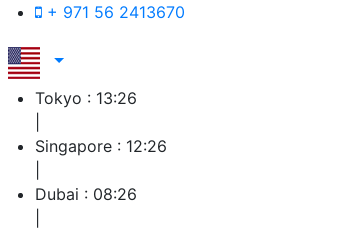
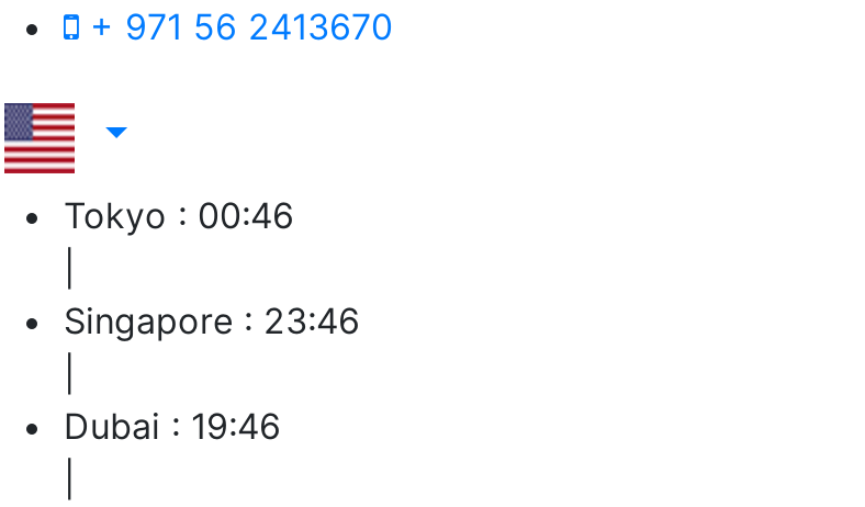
- Tokyo : 13:26
+ Tokyo : 00:46

- Singapore : 12:26
+ Singapore : 23:46

- Dubai : 08:26
+ Dubai : 19:46
